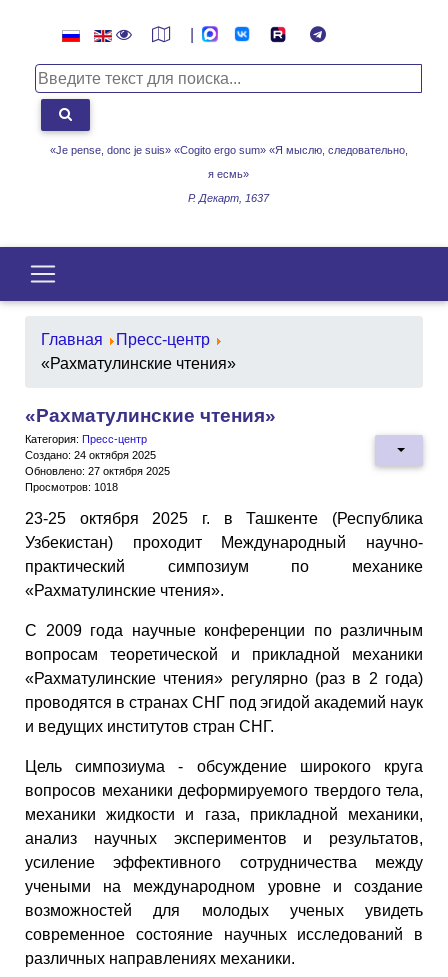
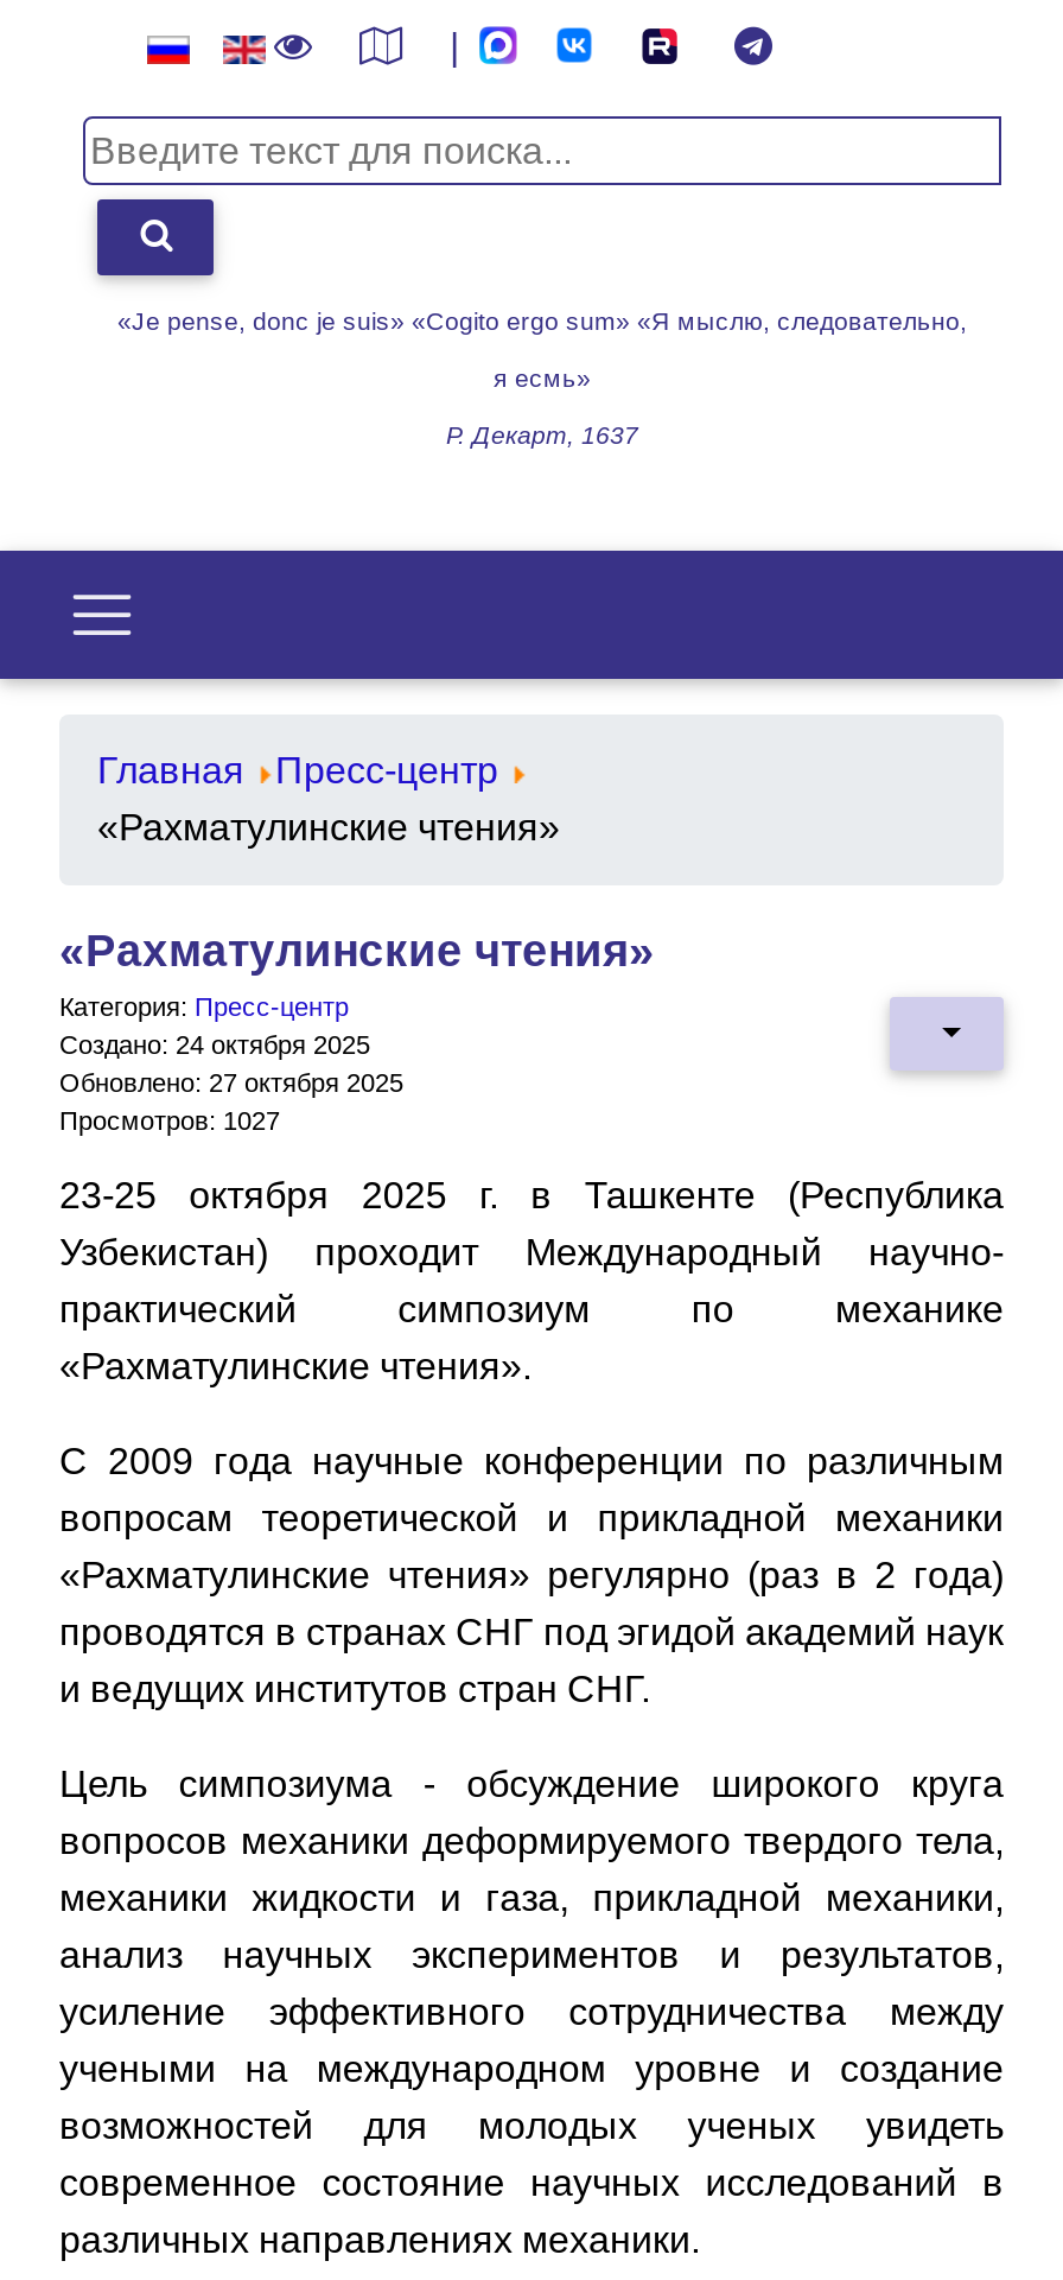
- Просмотров: 1018
+ Просмотров: 1027
